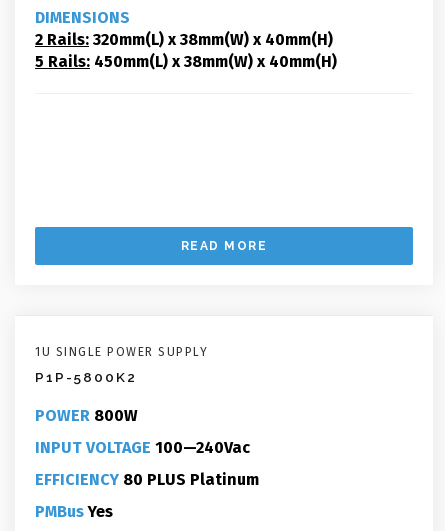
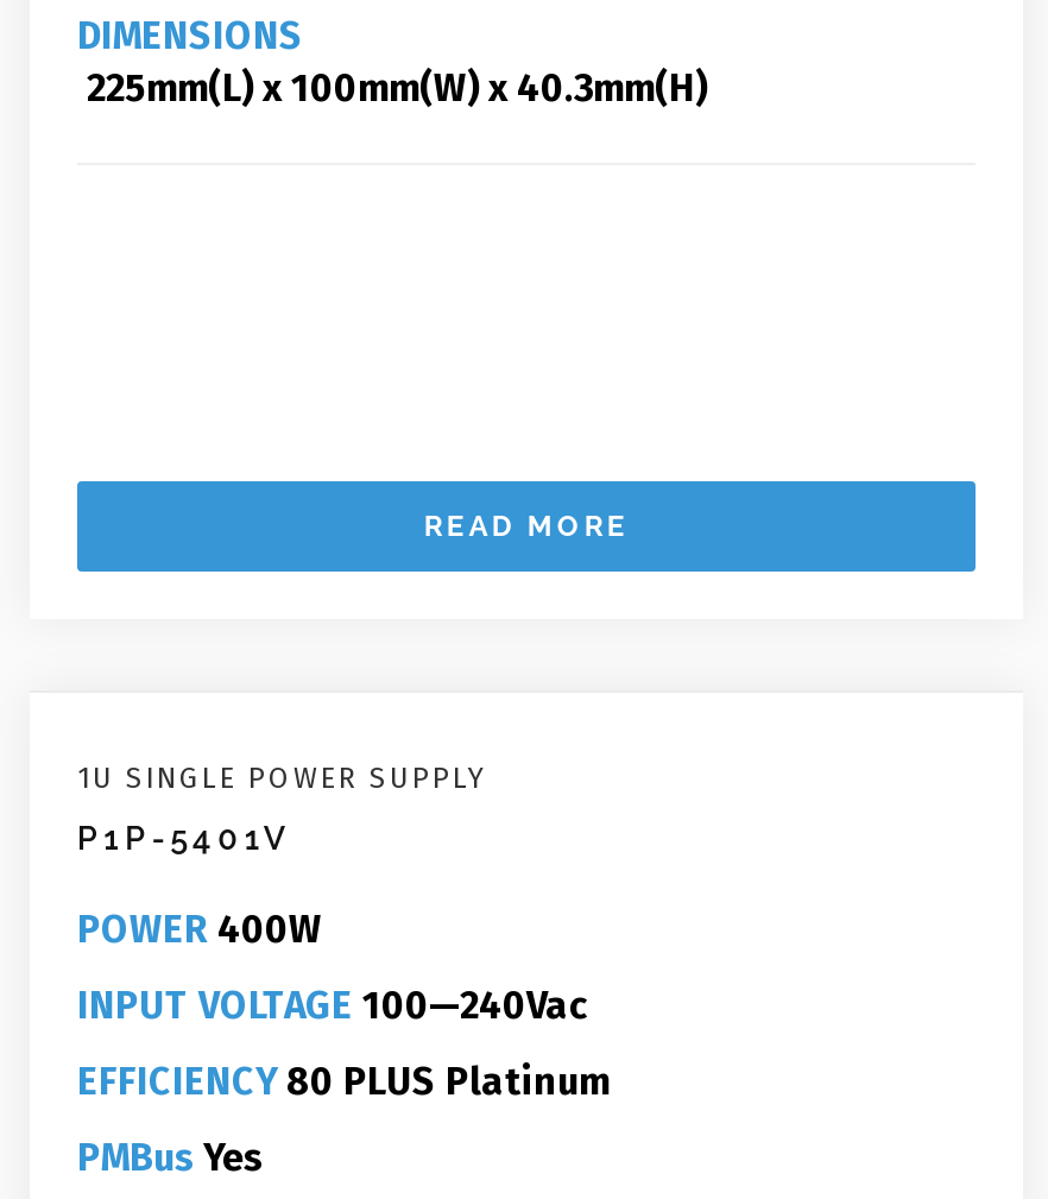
- 2 Rails: 320mm(L) x 38mm(W) x 40mm(H)
- 5 Rails: 450mm(L) x 38mm(W) x 40mm(H)
+ 225mm(L) x 100mm(W) x 40.3mm(H)

- P1P-5800K2
+ P1P-5401V

- POWER 800W
+ POWER 400W
